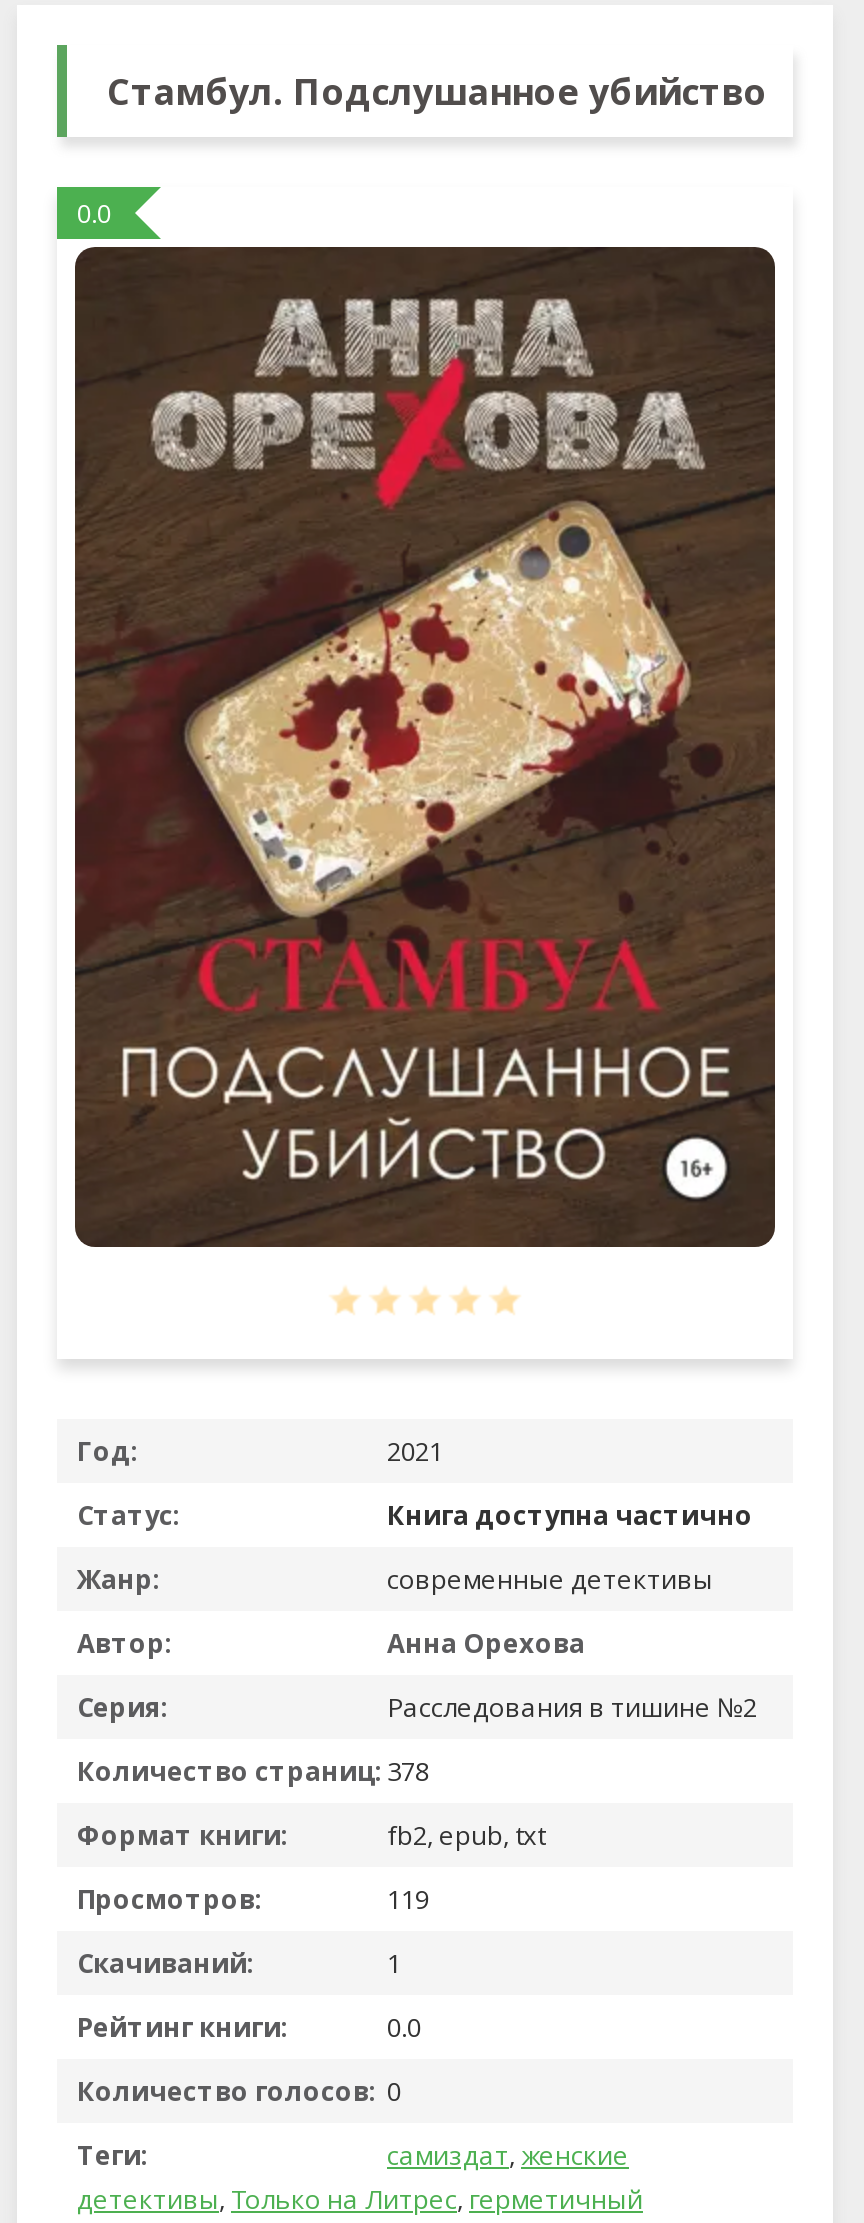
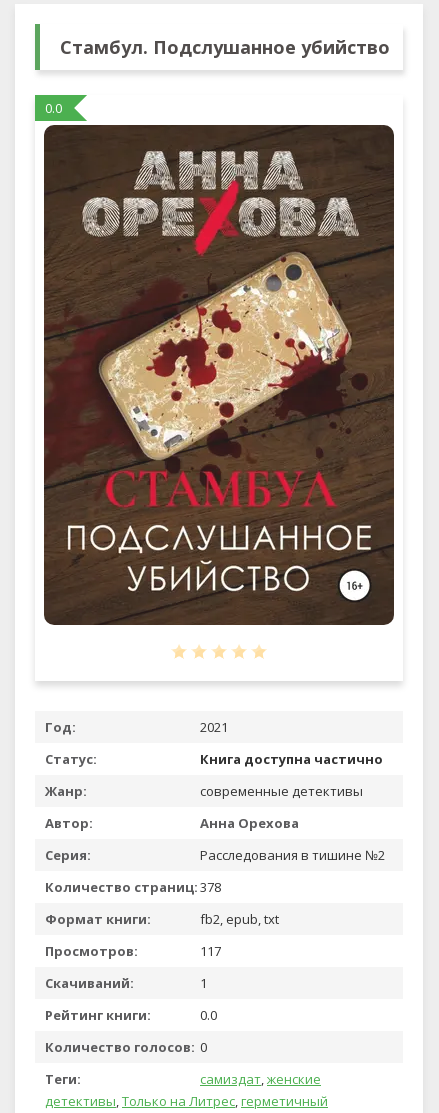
- 119
+ 117
